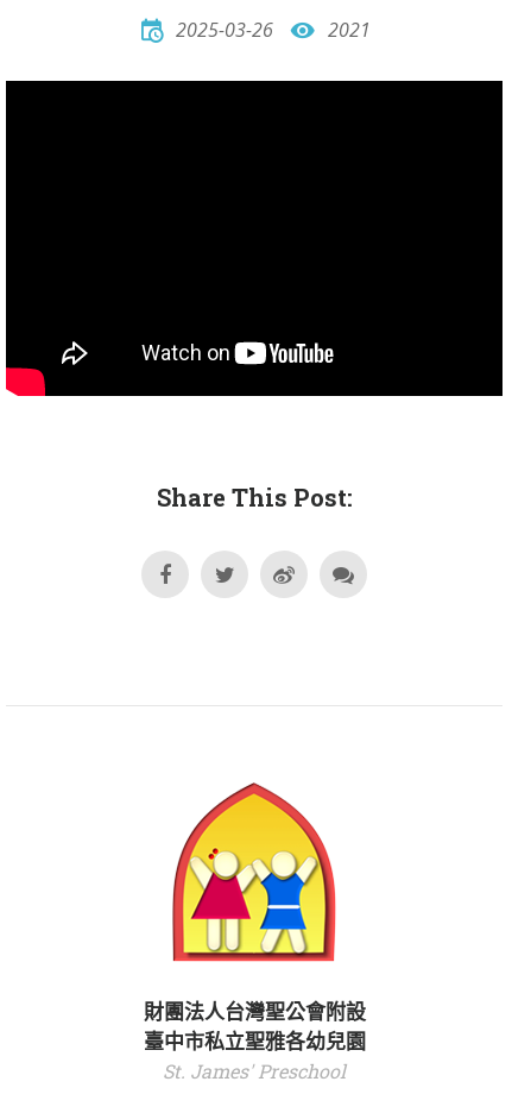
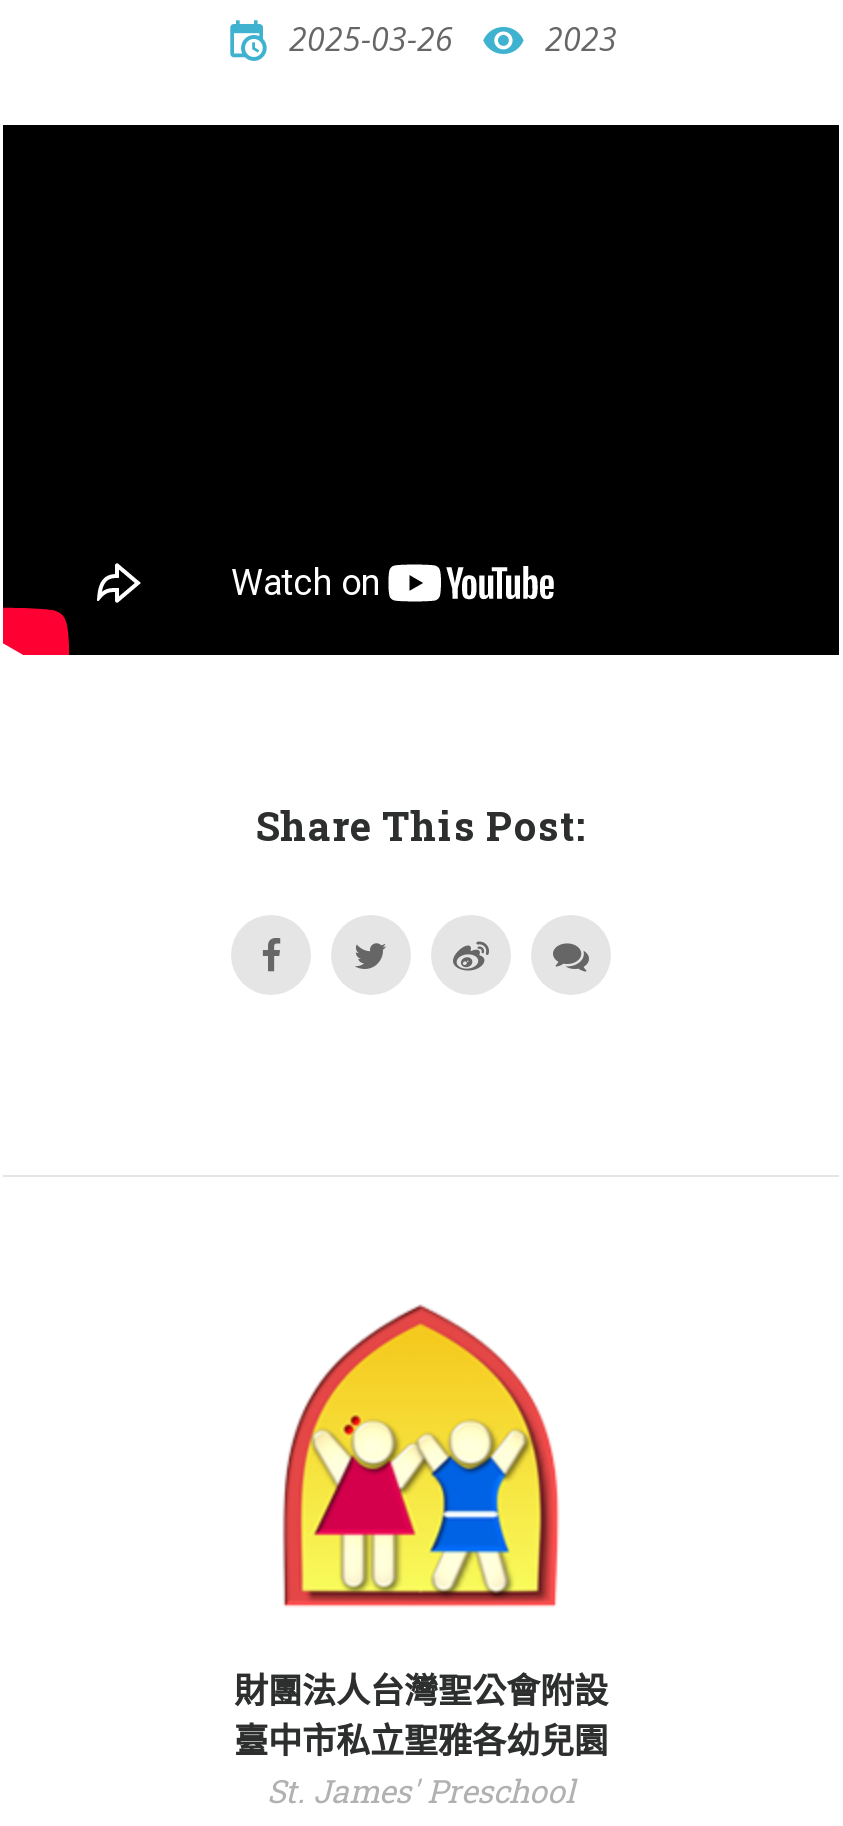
- 2021
+ 2023
